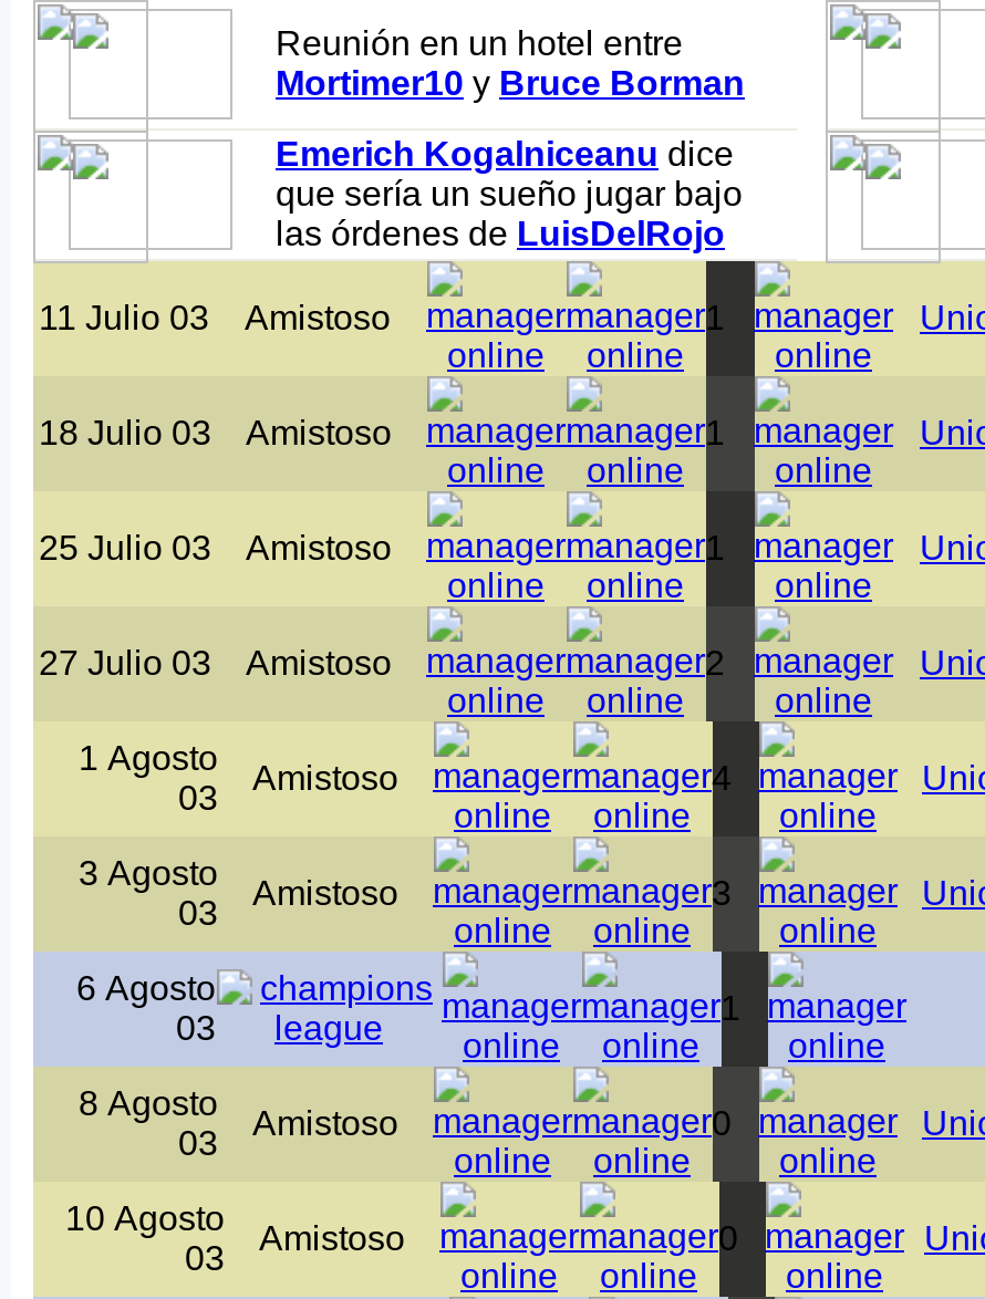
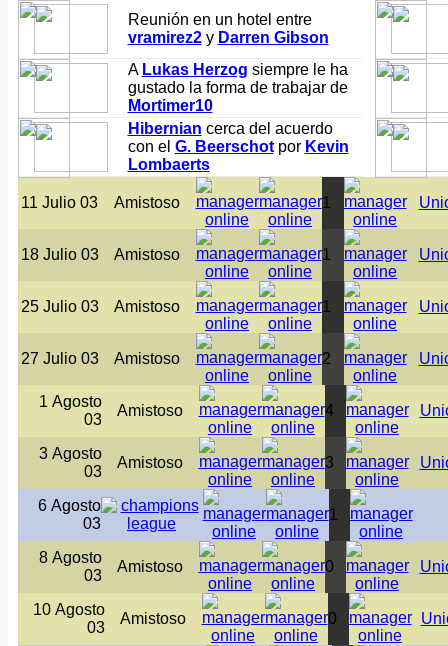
- Mortimer10 y Bruce Borman
+ vramirez2 y Darren Gibson

- Emerich Kogalniceanu dice
- que sería un sueño jugar bajo
- las órdenes de LuisDelRojo
+ A Lukas Herzog siempre le ha
+ gustado la forma de trabajar de
+ Mortimer10
+ Hibernian cerca del acuerdo
+ con el G. Beerschot por Kevin
+ Lombaerts
